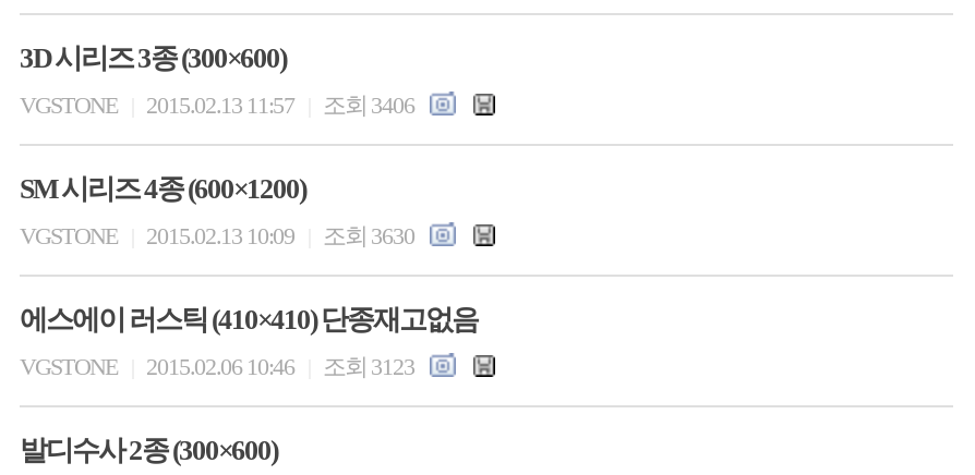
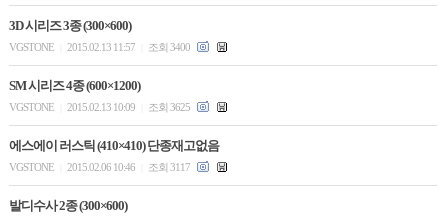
- VGSTONE 2015.02.13 11:57 조회 3406
+ VGSTONE 2015.02.13 11:57 조회 3400

- VGSTONE 2015.02.13 10:09 조회 3630
+ VGSTONE 2015.02.13 10:09 조회 3625

- VGSTONE 2015.02.06 10:46 조회 3123
+ VGSTONE 2015.02.06 10:46 조회 3117
